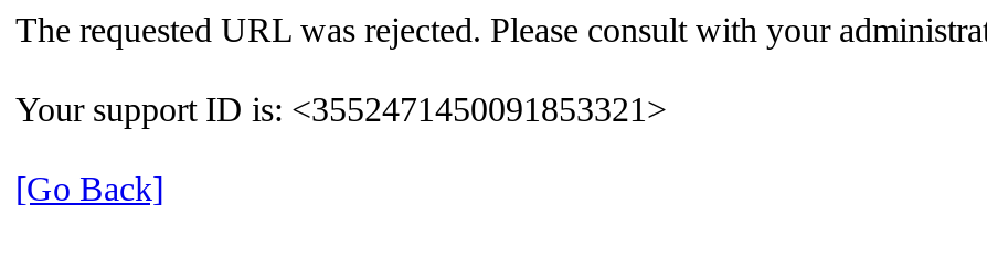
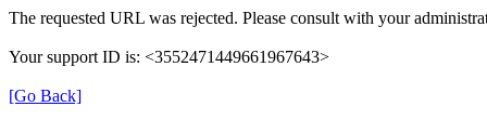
- Your support ID is: <3552471450091853321>
+ Your support ID is: <3552471449661967643>
